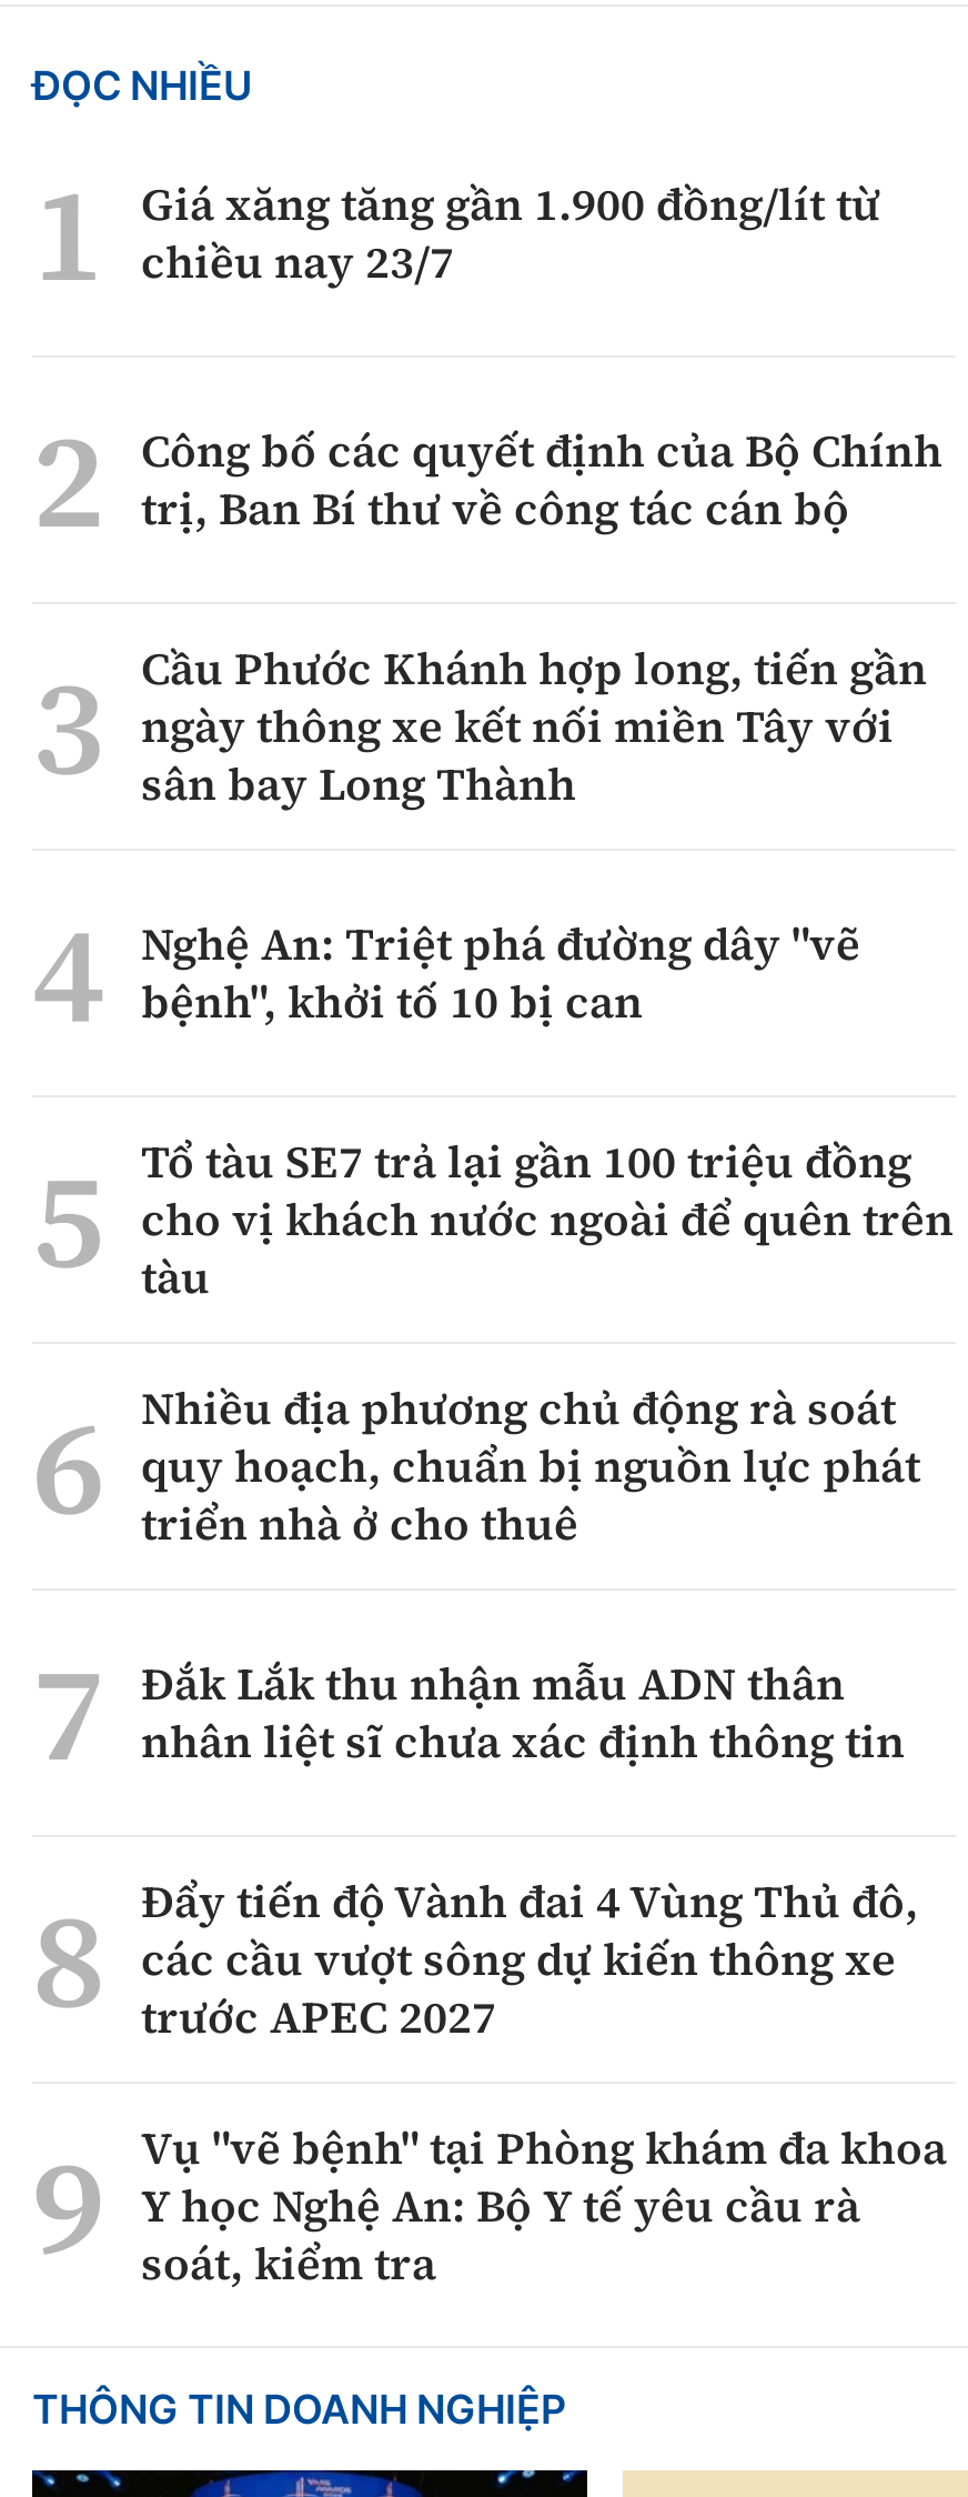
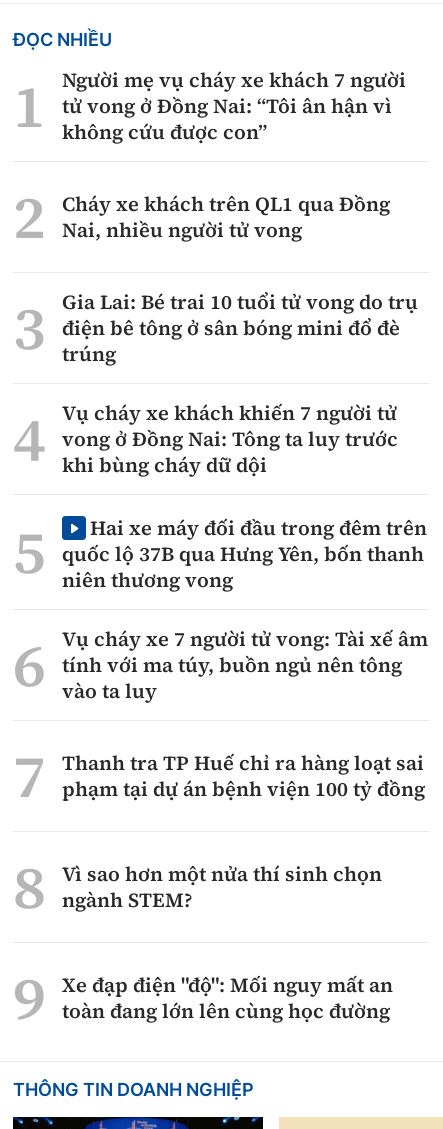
- Giá xăng tăng gần 1.900 đồng/lít từ
- chiều nay 23/7
+ Người mẹ vụ cháy xe khách 7 người
+ tử vong ở Đồng Nai: “Tôi ân hận vì
+ không cứu được con”

- Công bố các quyết định của Bộ Chính
- trị, Ban Bí thư về công tác cán bộ
+ Cháy xe khách trên QL1 qua Đồng
+ Nai, nhiều người tử vong

- Cầu Phước Khánh hợp long, tiến gần
- ngày thông xe kết nối miền Tây với
- sân bay Long Thành
+ Gia Lai: Bé trai 10 tuổi tử vong do trụ
+ điện bê tông ở sân bóng mini đổ đè
+ trúng

- Nghệ An: Triệt phá đường dây "vẽ
- bệnh", khởi tố 10 bị can
+ Vụ cháy xe khách khiến 7 người tử
+ vong ở Đồng Nai: Tông ta luy trước
+ khi bùng cháy dữ dội

- Tổ tàu SE7 trả lại gần 100 triệu đồng
- cho vị khách nước ngoài để quên trên
- tàu
+ Hai xe máy đối đầu trong đêm trên
+ quốc lộ 37B qua Hưng Yên, bốn thanh
+ niên thương vong

- Nhiều địa phương chủ động rà soát
- quy hoạch, chuẩn bị nguồn lực phát
- triển nhà ở cho thuê
+ Vụ cháy xe 7 người tử vong: Tài xế âm
+ tính với ma túy, buồn ngủ nên tông
+ vào ta luy

- Đắk Lắk thu nhận mẫu ADN thân
- nhân liệt sĩ chưa xác định thông tin
+ Thanh tra TP Huế chỉ ra hàng loạt sai
+ phạm tại dự án bệnh viện 100 tỷ đồng

- Đẩy tiến độ Vành đai 4 Vùng Thủ đô,
- các cầu vượt sông dự kiến thông xe
- trước APEC 2027
+ Vì sao hơn một nửa thí sinh chọn
+ ngành STEM?

- Vụ "vẽ bệnh" tại Phòng khám đa khoa
- Y học Nghệ An: Bộ Y tế yêu cầu rà
- soát, kiểm tra
+ Xe đạp điện "độ": Mối nguy mất an
+ toàn đang lớn lên cùng học đường
